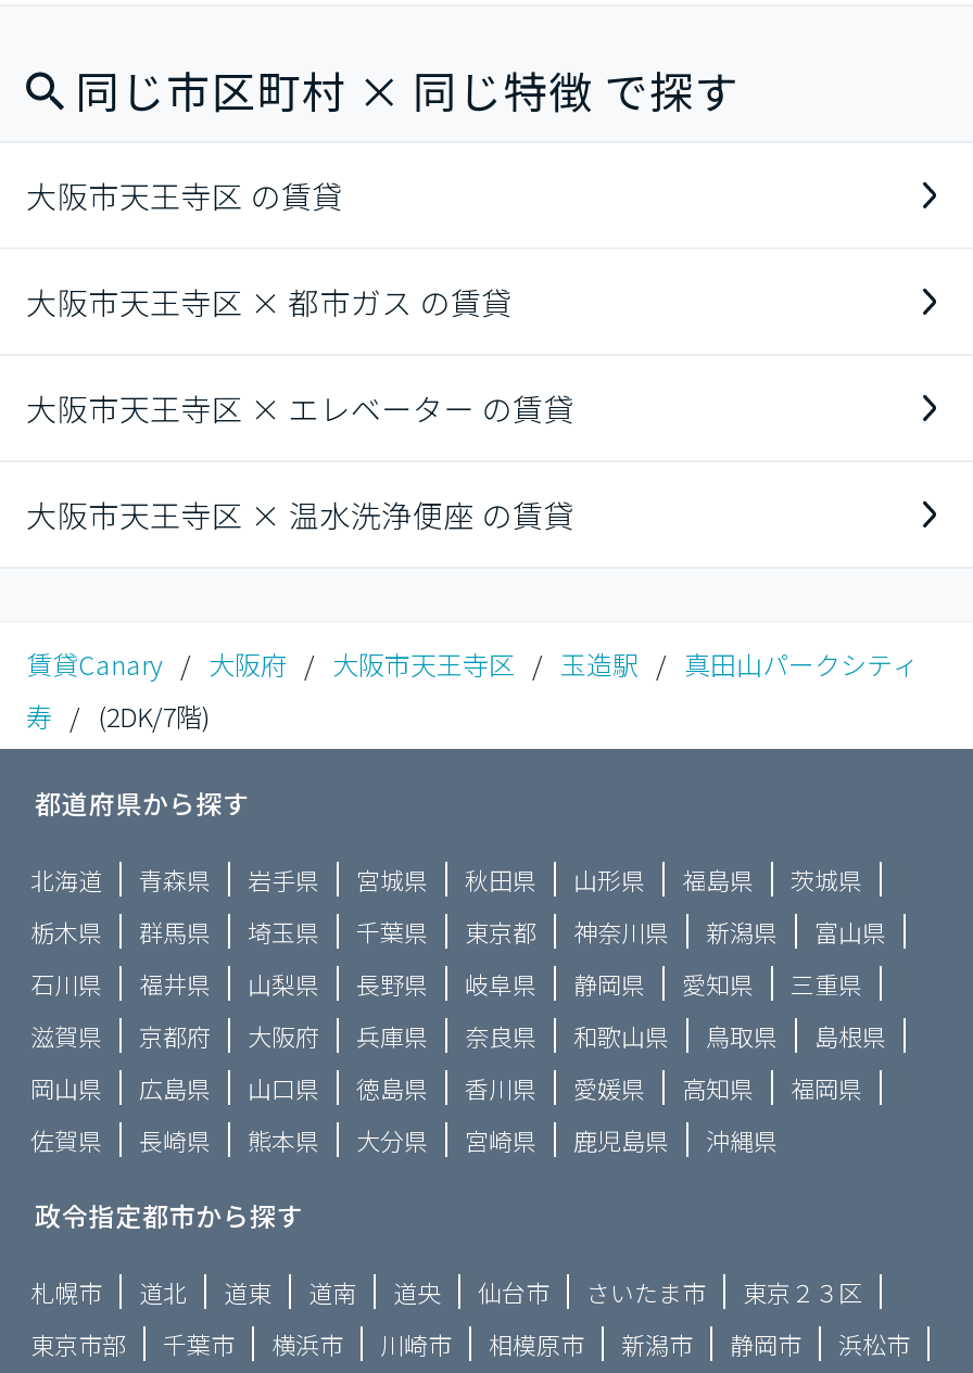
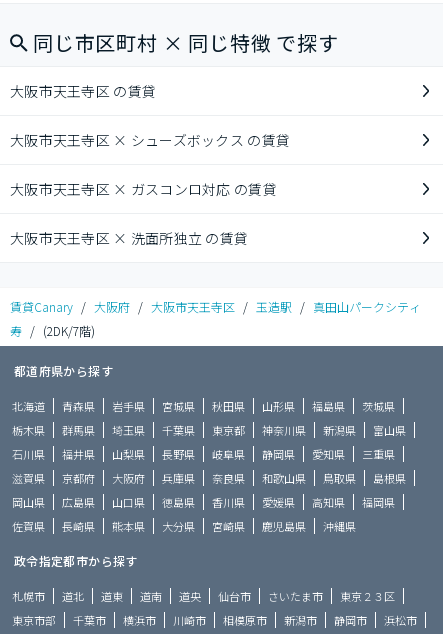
- 大阪市天王寺区 × 都市ガス の賃貸
+ 大阪市天王寺区 × シューズボックス の賃貸

- 大阪市天王寺区 × エレベーター の賃貸
+ 大阪市天王寺区 × ガスコンロ対応 の賃貸

- 大阪市天王寺区 × 温水洗浄便座 の賃貸
+ 大阪市天王寺区 × 洗面所独立 の賃貸
